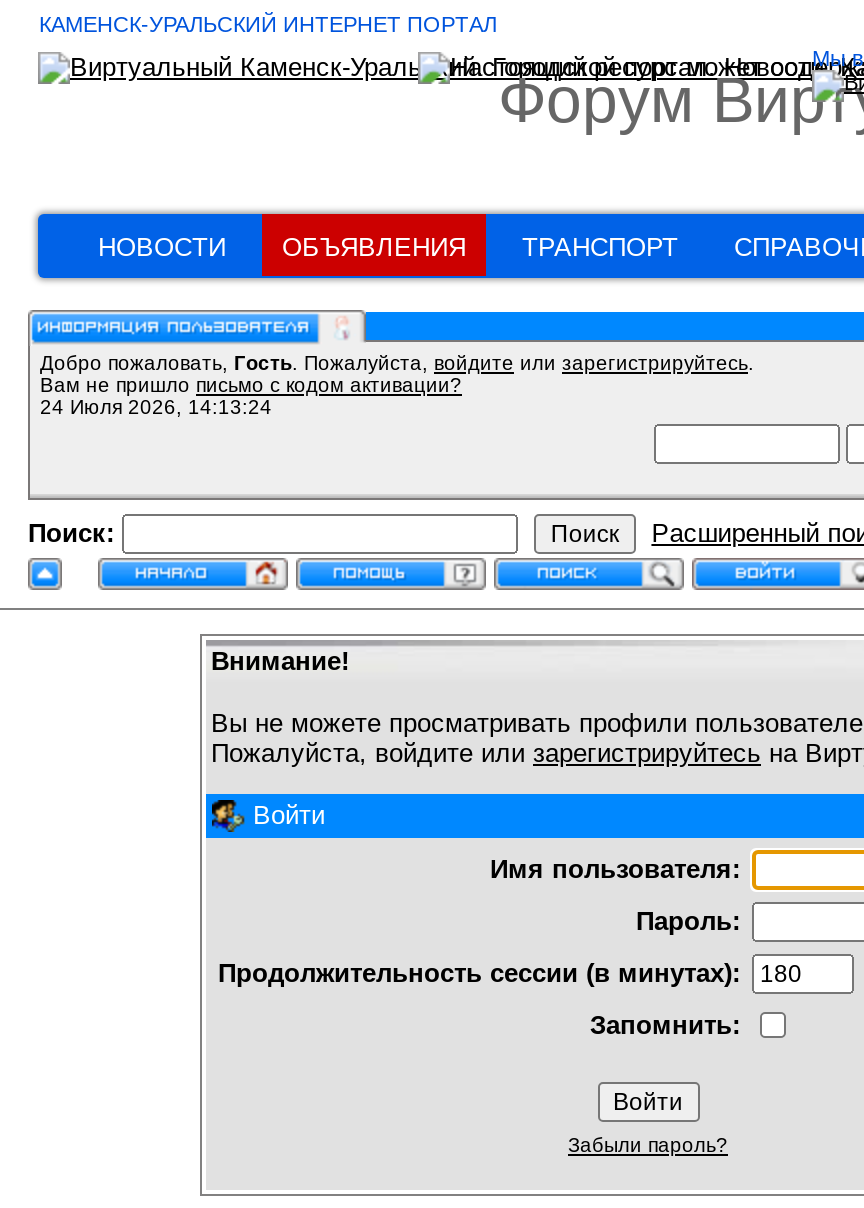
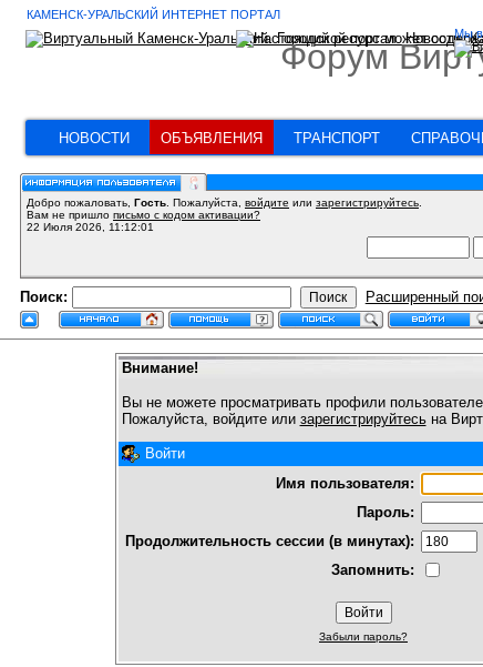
- 24 Июля 2026, 14:13:24
+ 22 Июля 2026, 11:12:01
